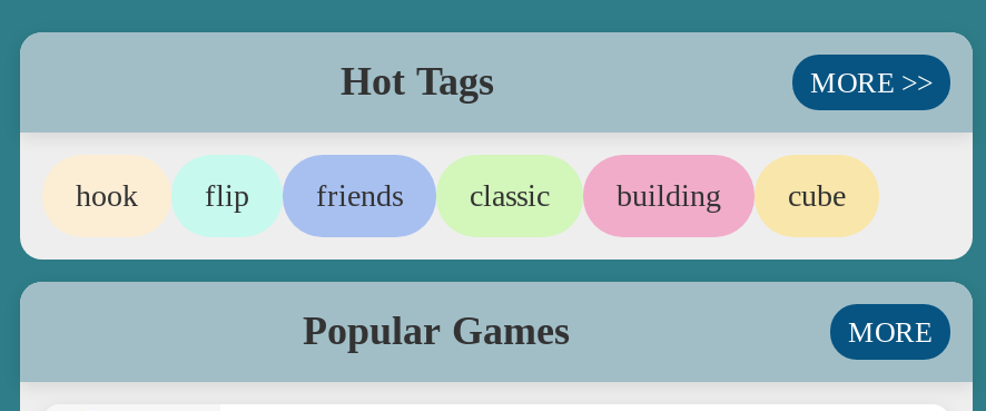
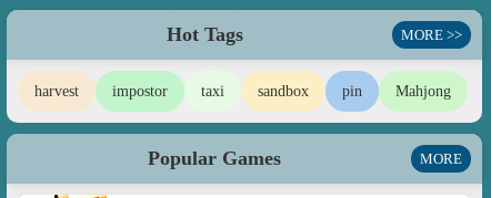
- hook
- flip
- friends
- classic
- building
- cube
+ harvest
+ impostor
+ taxi
+ sandbox
+ pin
+ Mahjong
